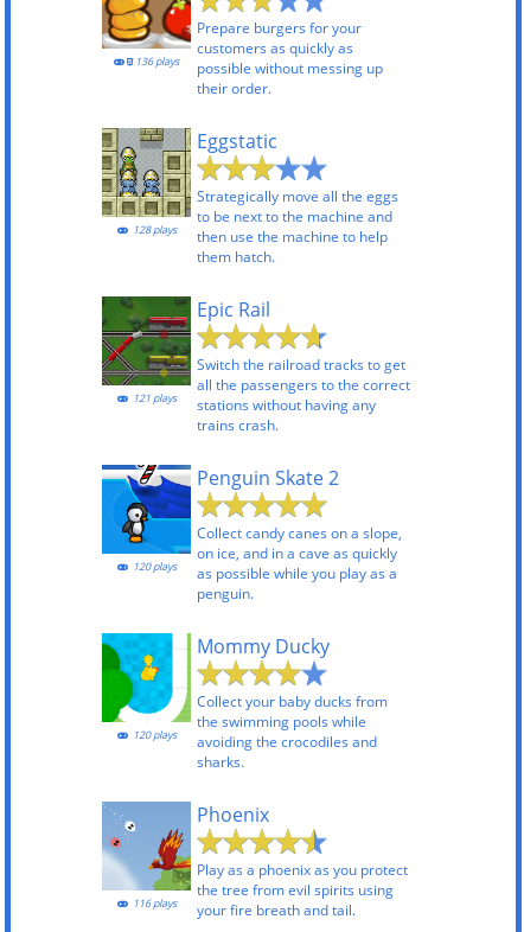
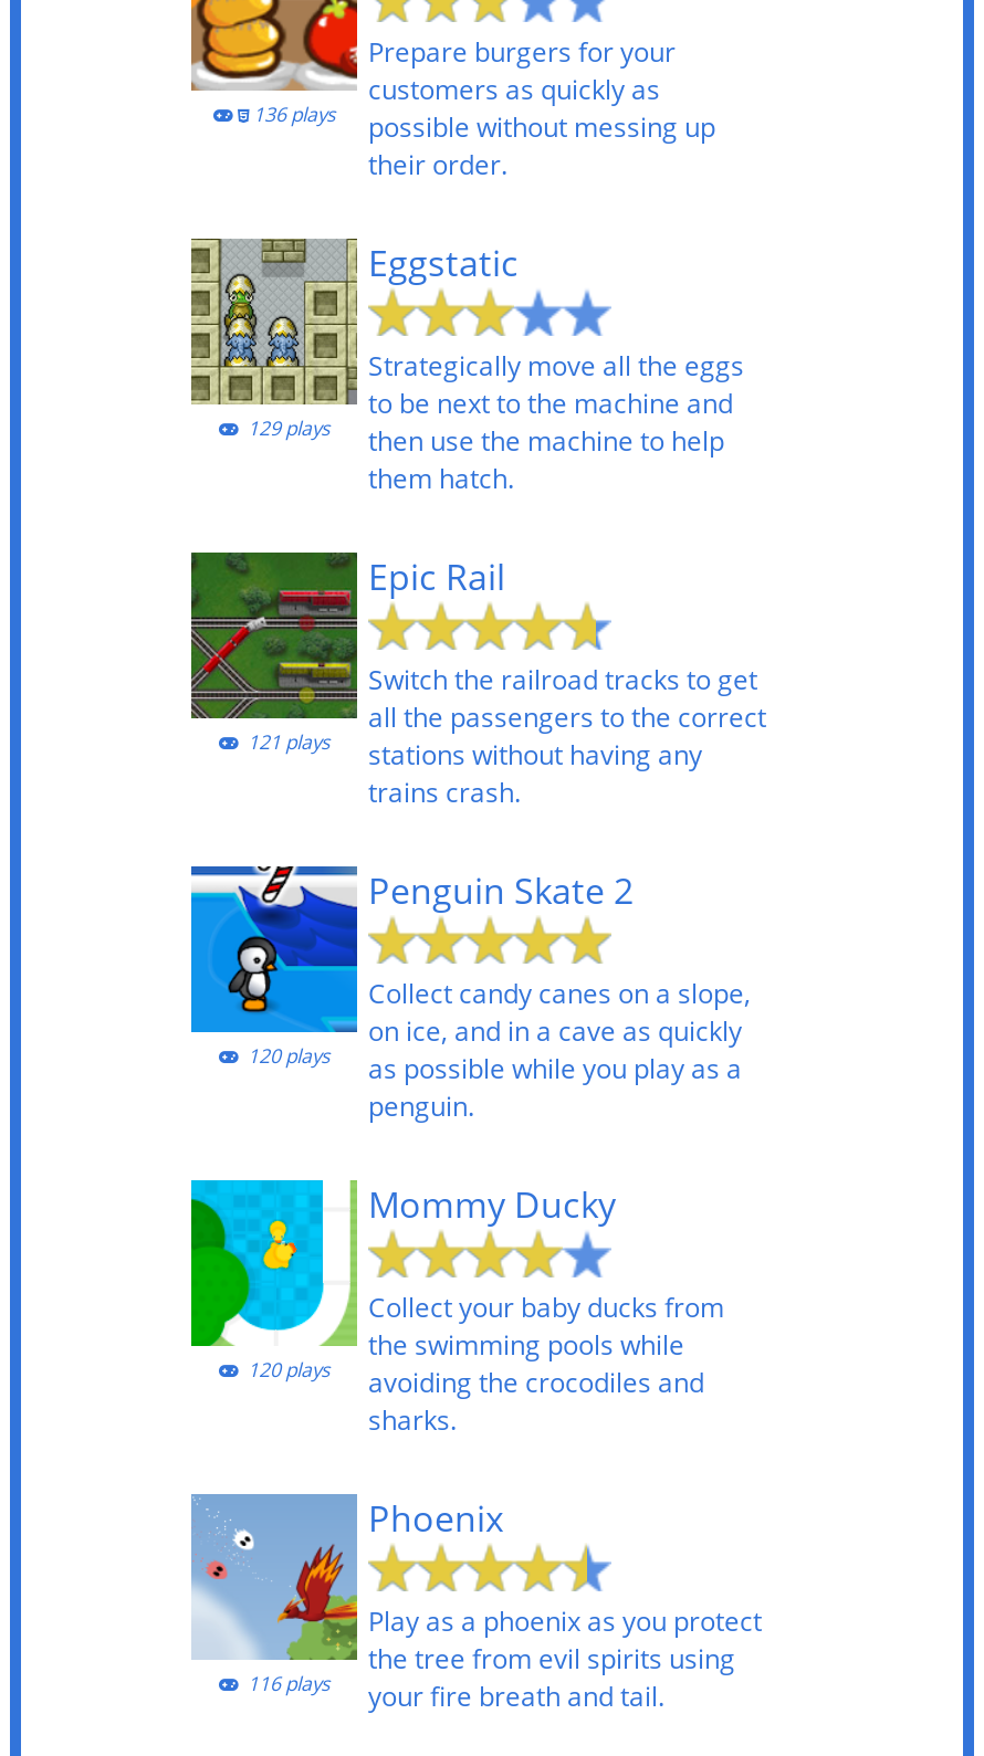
- 128 plays then use the machine to help
+ 129 plays then use the machine to help
